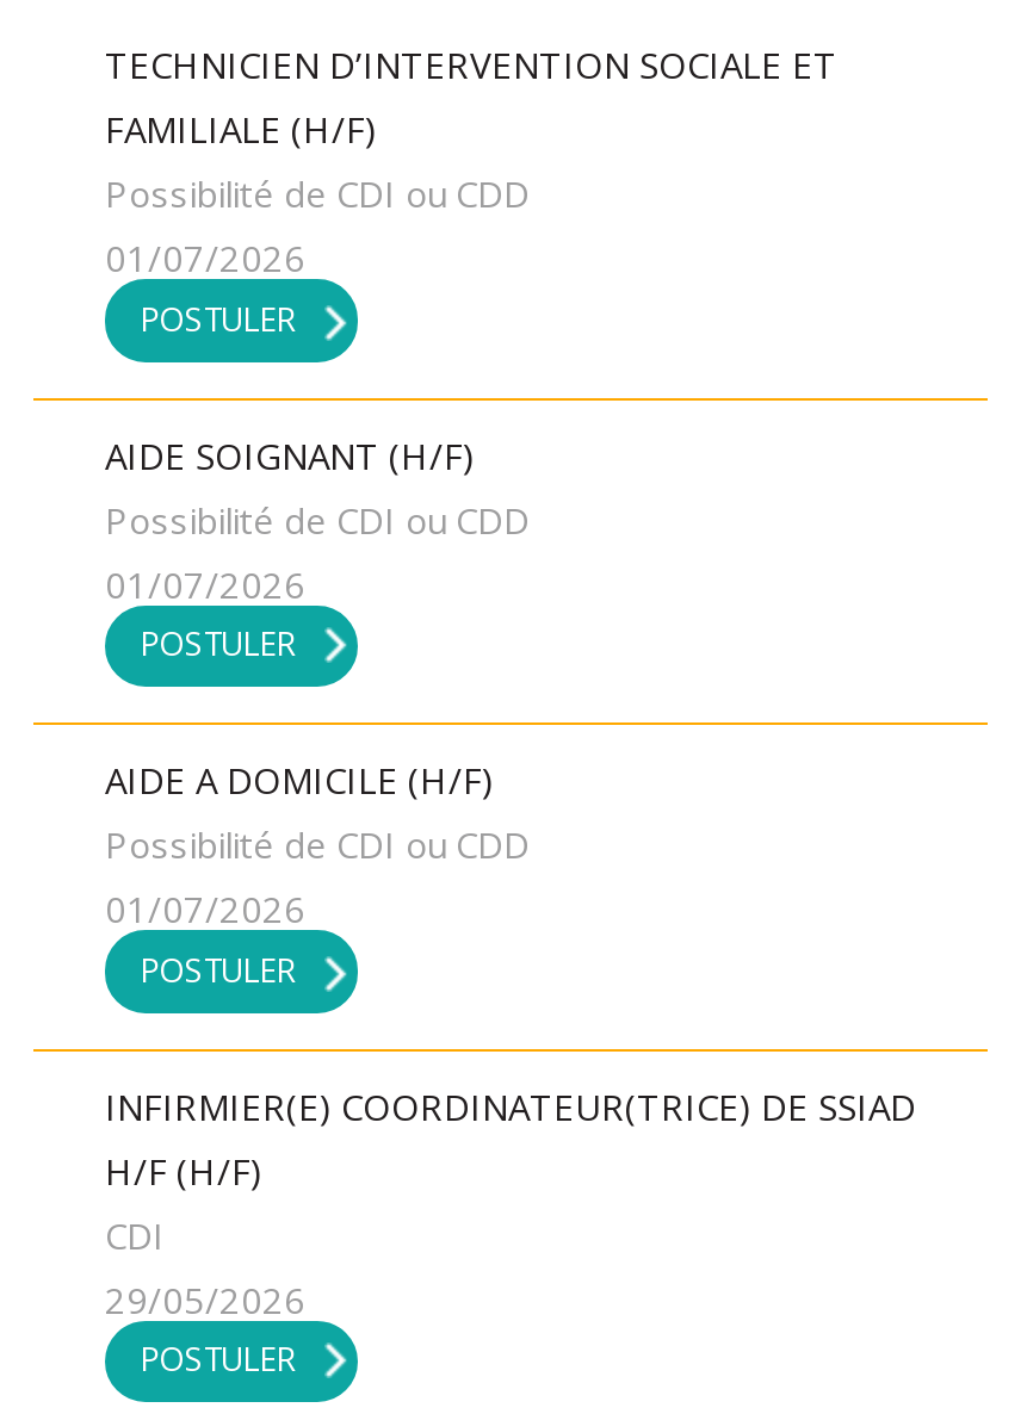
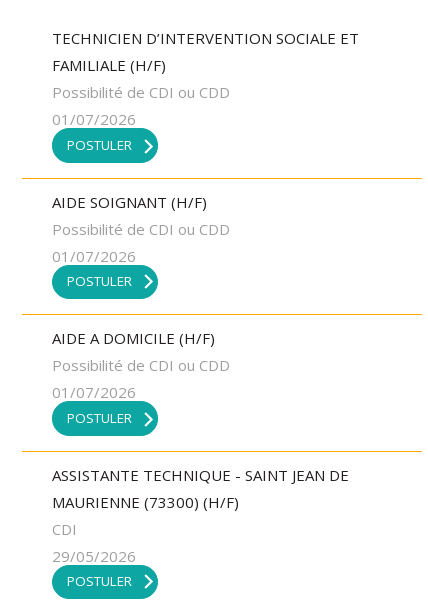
- INFIRMIER(E) COORDINATEUR(TRICE) DE SSIAD
- H/F (H/F)
+ ASSISTANTE TECHNIQUE - SAINT JEAN DE
+ MAURIENNE (73300) (H/F)
